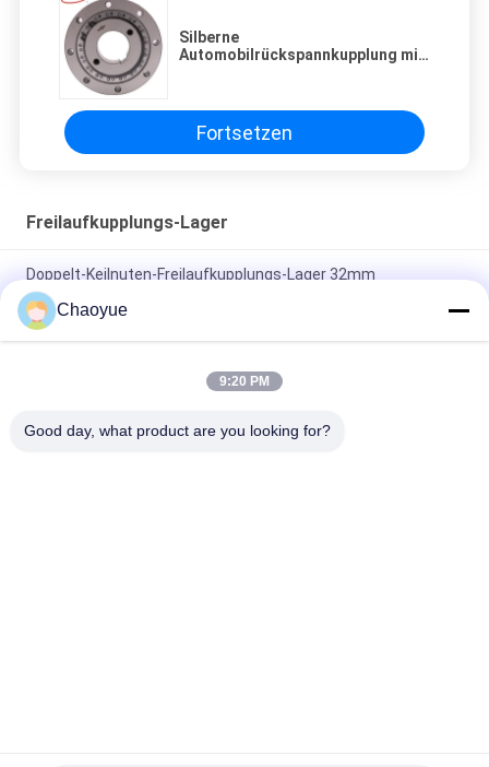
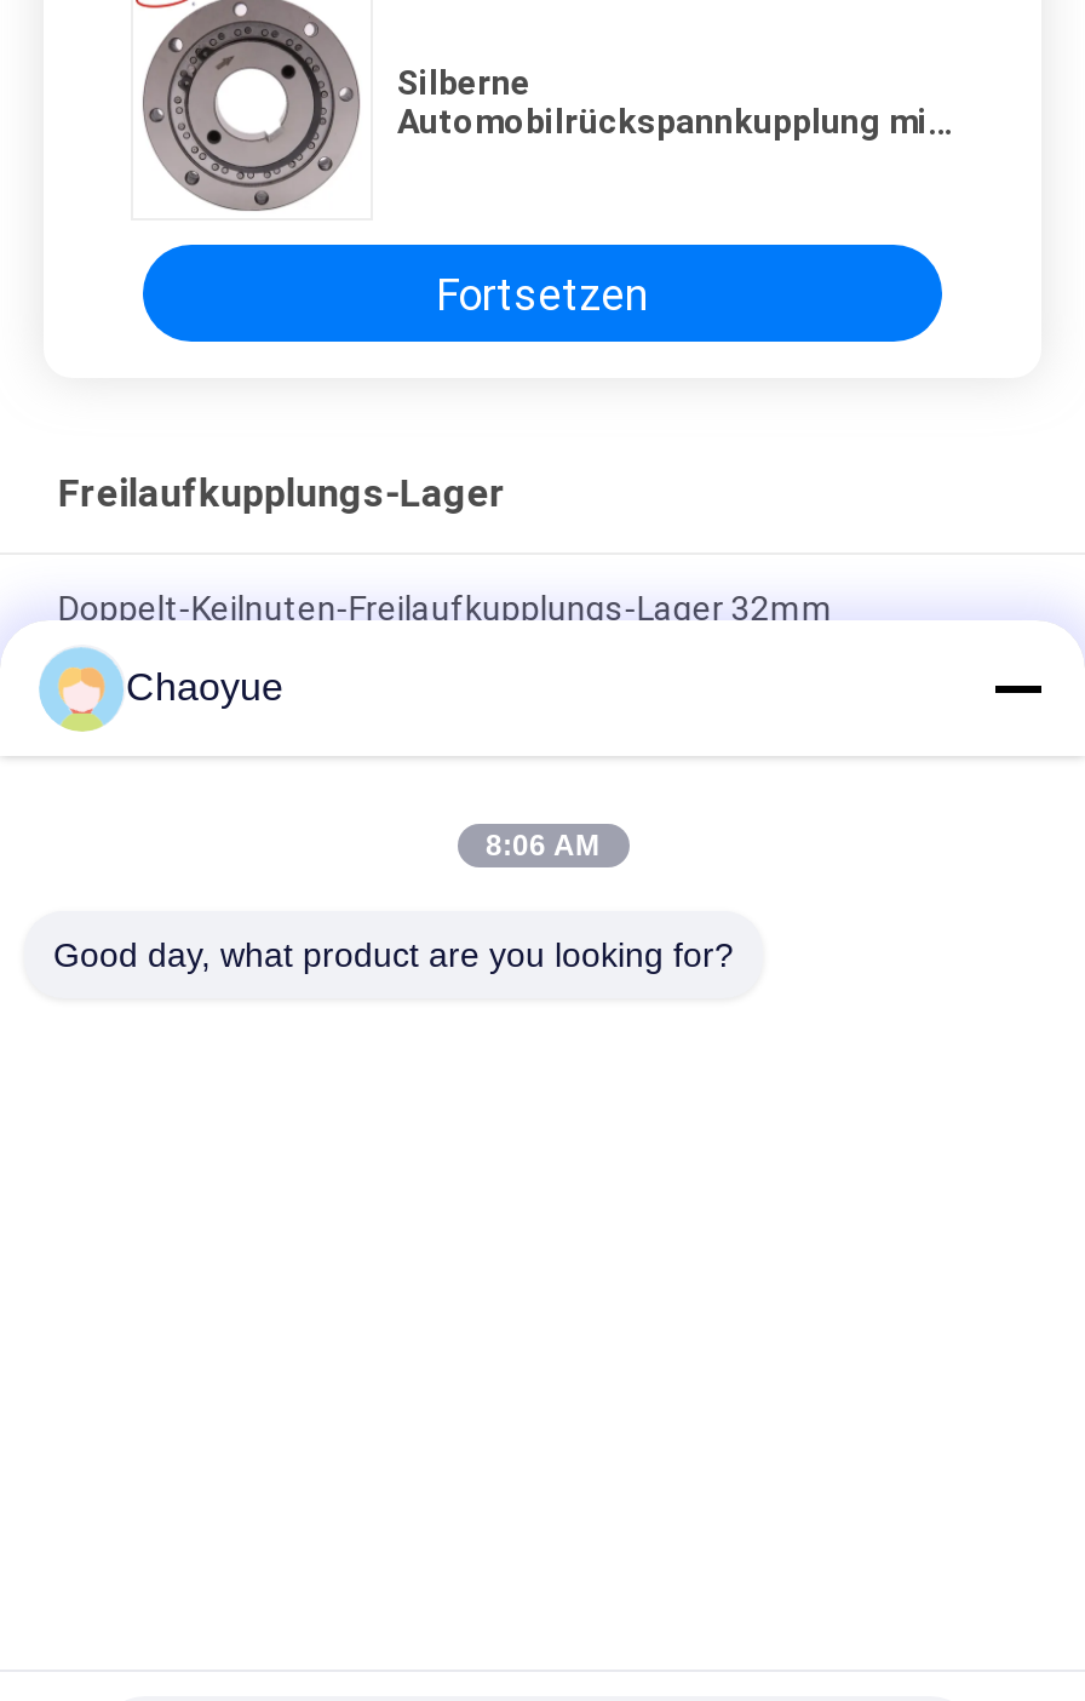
- 9:20 PM
+ 8:06 AM
